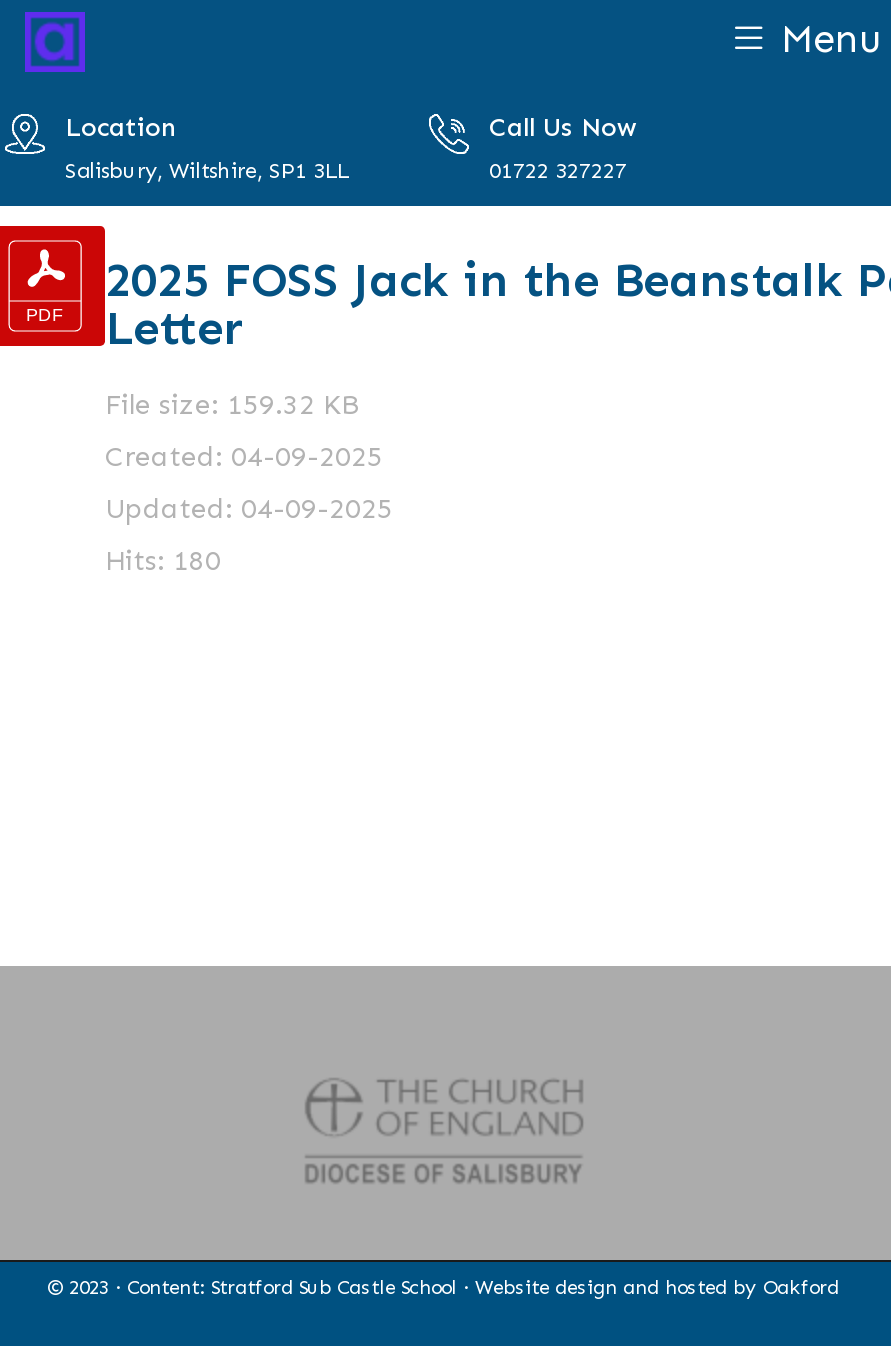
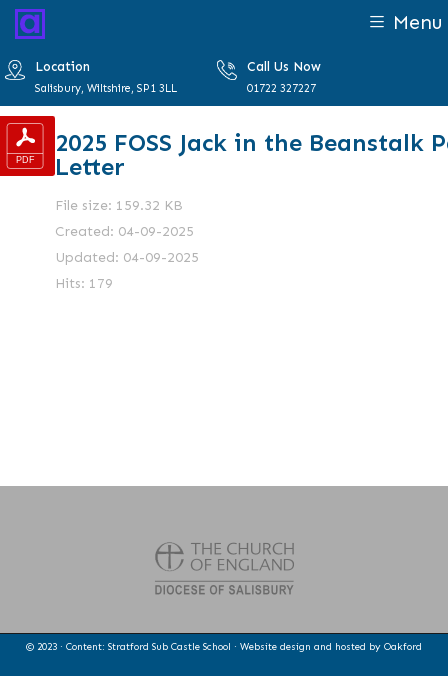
- Hits: 180
+ Hits: 179
